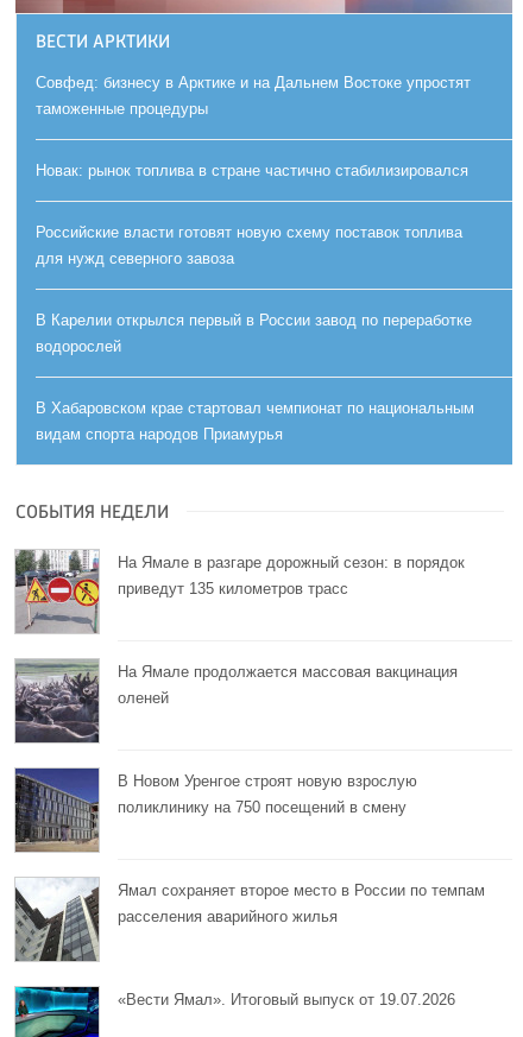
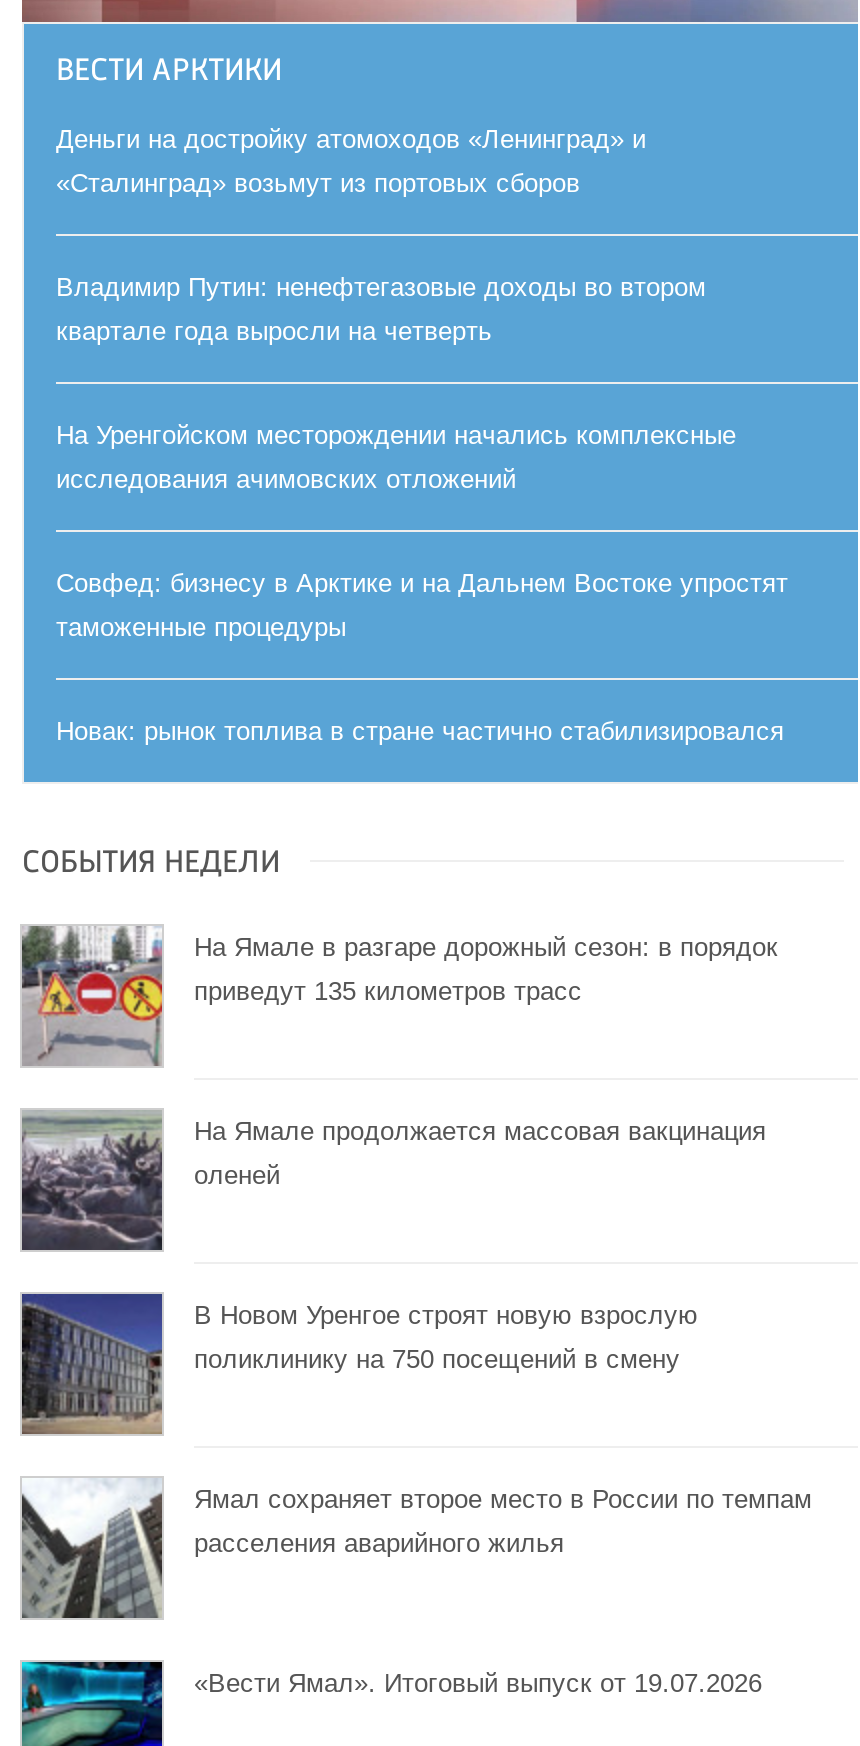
+ Деньги на достройку атомоходов «Ленинград» и
+ «Сталинград» возьмут из портовых сборов
+ Владимир Путин: ненефтегазовые доходы во втором
+ квартале года выросли на четверть
+ На Уренгойском месторождении начались комплексные
+ исследования ачимовских отложений

moved down: Совфед: бизнесу в Арктике и на Дальнем Востоке упростят | таможенные процедуры | Новак: рынок топлива в стране частично стабилизировался

- Российские власти готовят новую схему поставок топлива
- для нужд северного завоза
- В Карелии открылся первый в России завод по переработке
- водорослей
- В Хабаровском крае стартовал чемпионат по национальным
- видам спорта народов Приамурья
